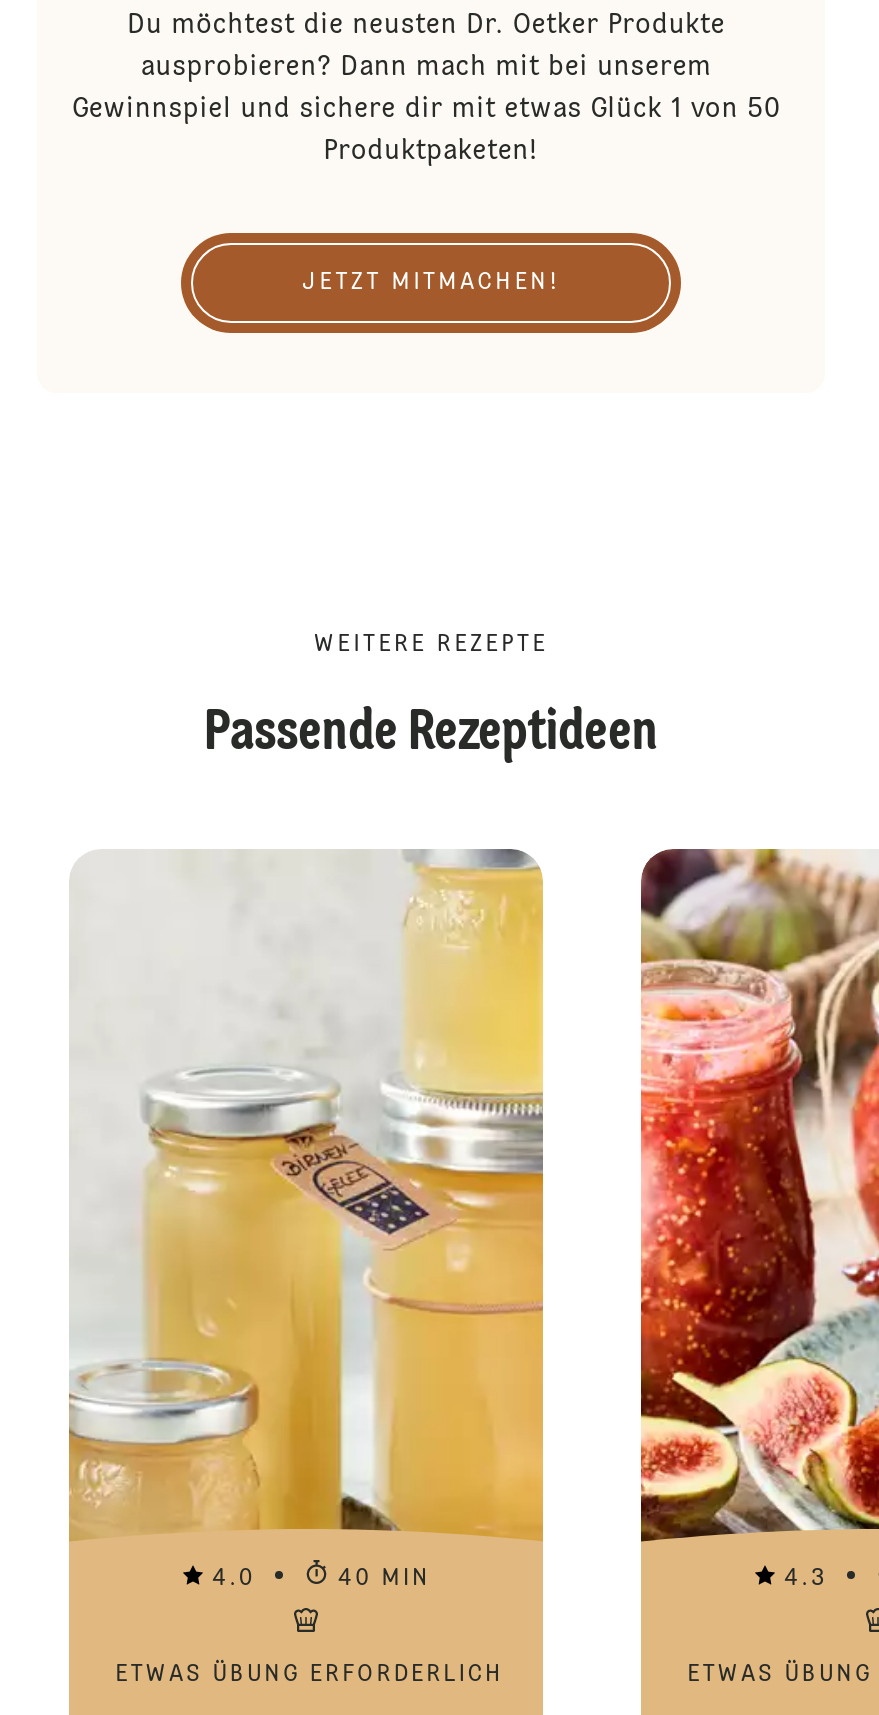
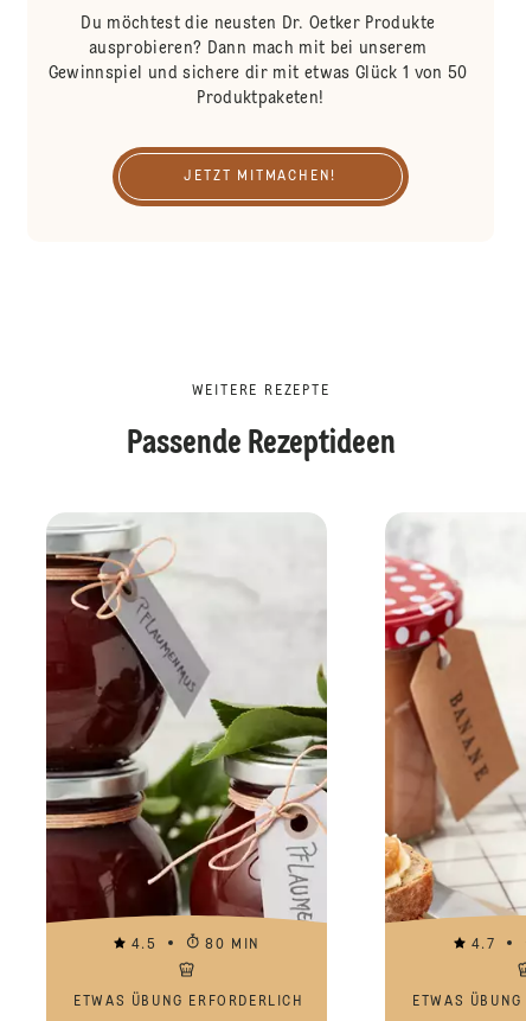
- [image]
- 4.0
+ [image]
+ 4.5

- [image]
- 4.3
+ [image]
+ 4.7

- 40 MIN
+ 80 MIN
